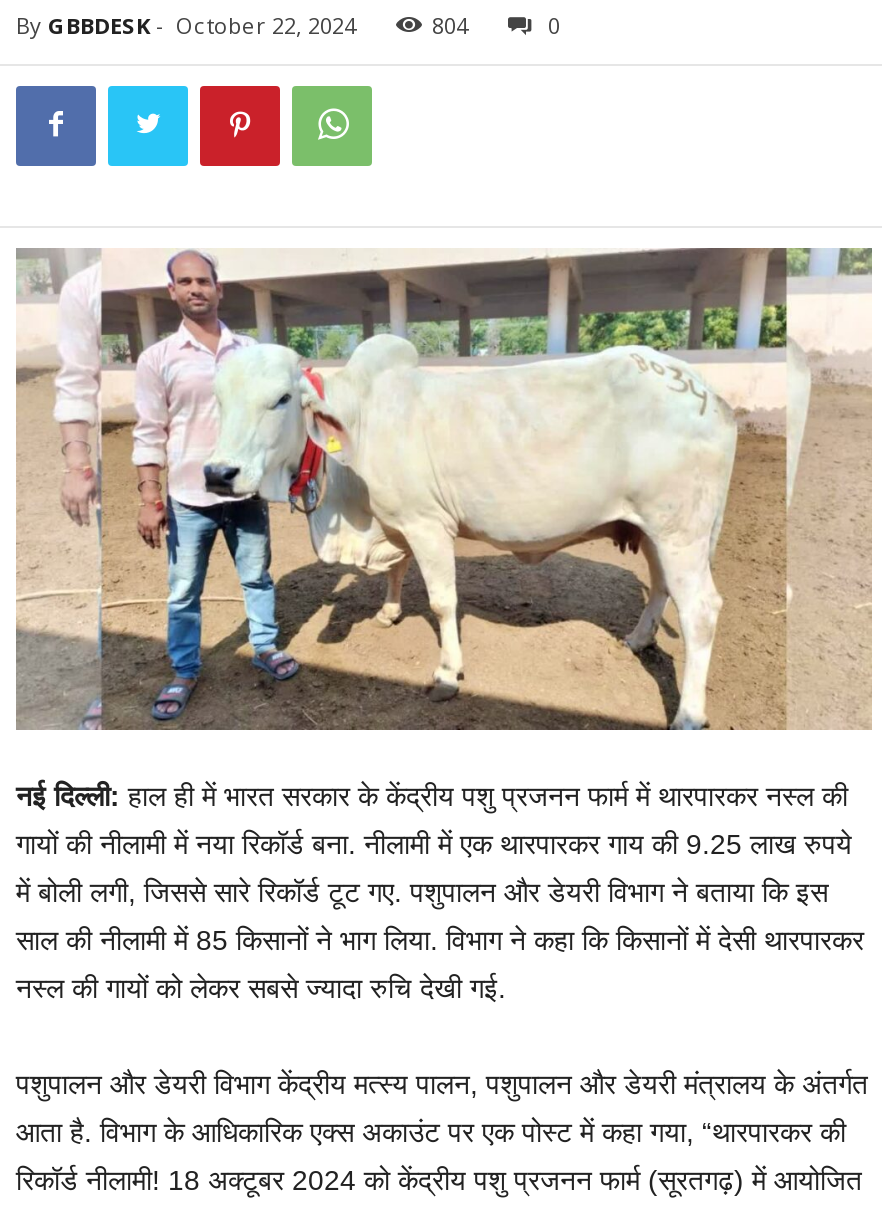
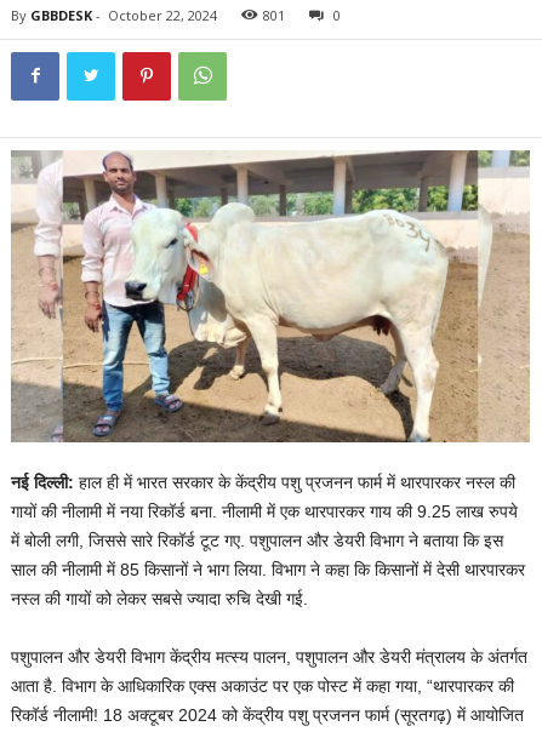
- 804
+ 801
